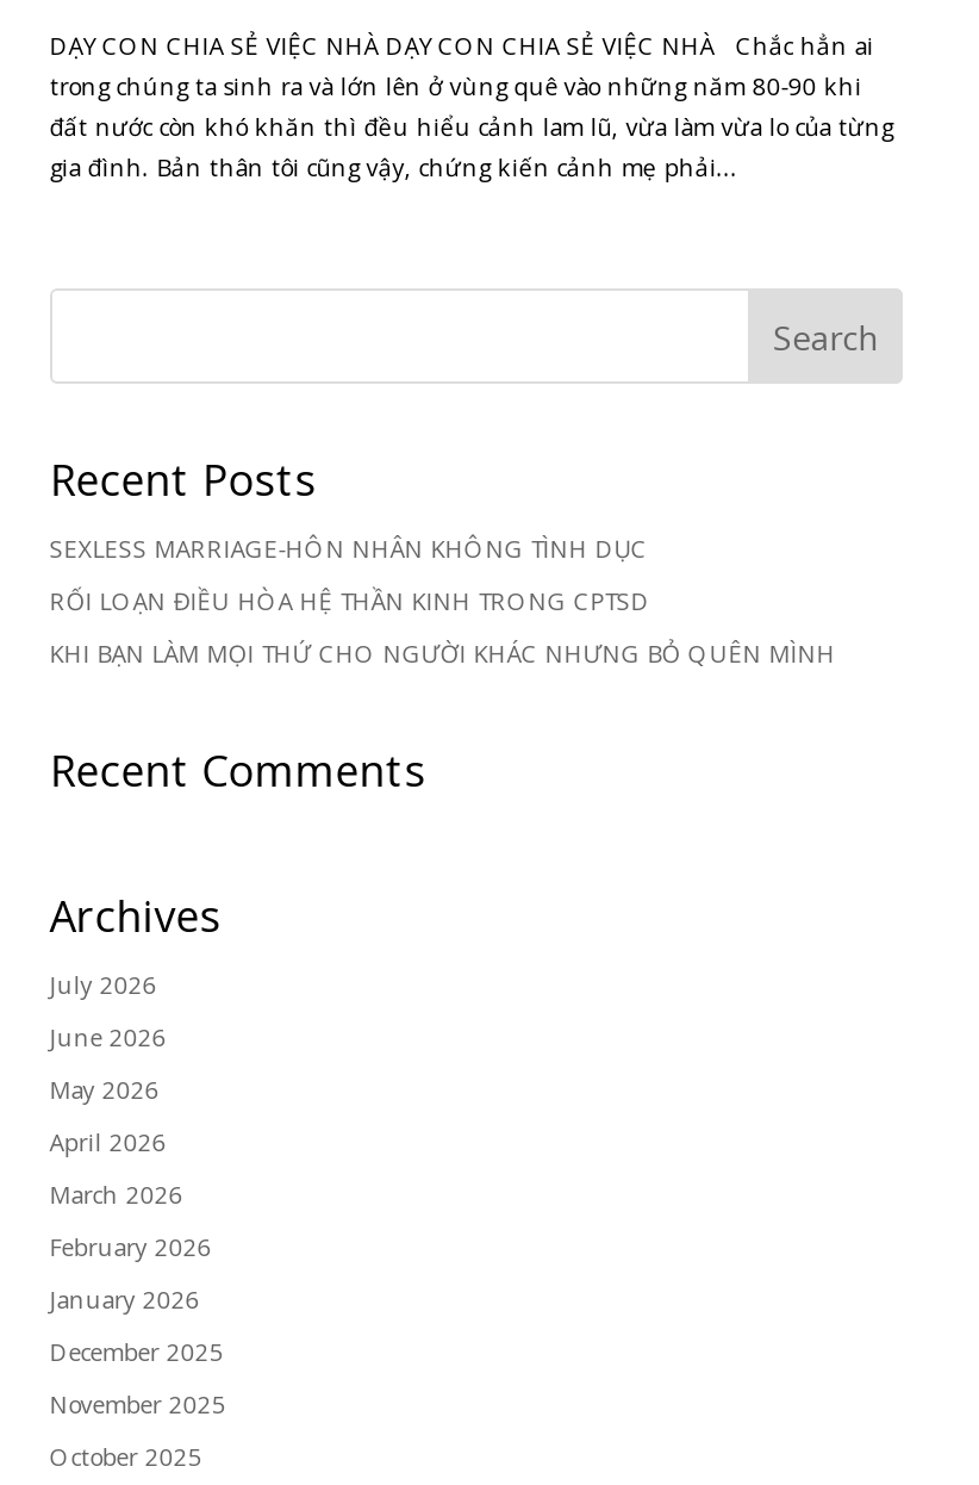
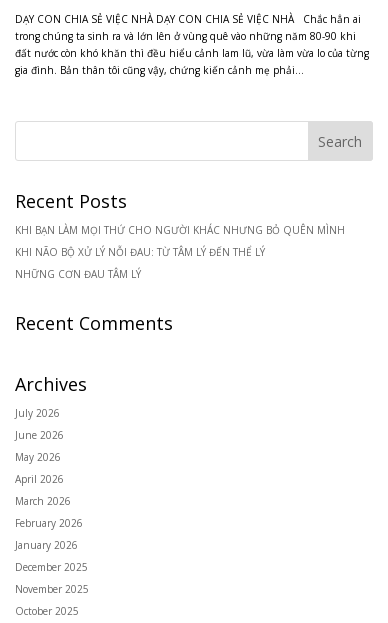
- SEXLESS MARRIAGE-HÔN NHÂN KHÔNG TÌNH DỤC
- RỐI LOẠN ĐIỀU HÒA HỆ THẦN KINH TRONG CPTSD

moved up: KHI BẠN LÀM MỌI THỨ CHO NGƯỜI KHÁC NHƯNG BỎ QUÊN MÌNH

+ KHI NÃO BỘ XỬ LÝ NỖI ĐAU: TỪ TÂM LÝ ĐẾN THỂ LÝ
+ NHỮNG CƠN ĐAU TÂM LÝ
